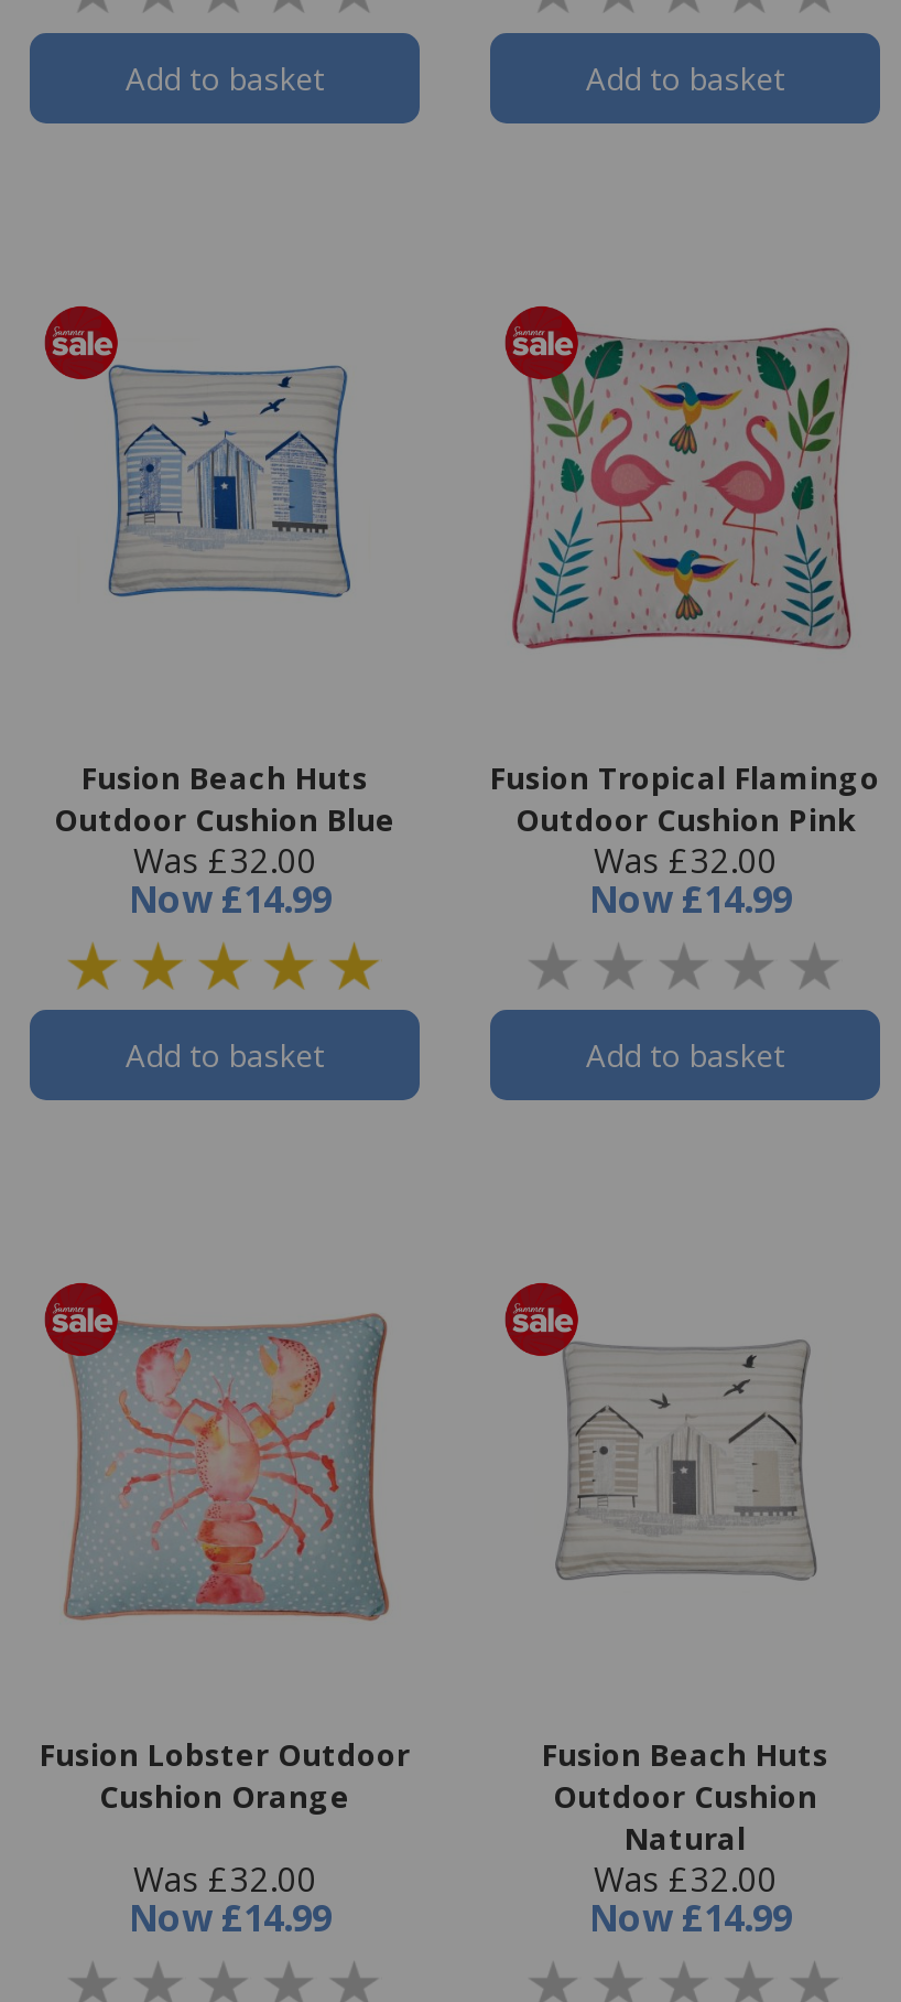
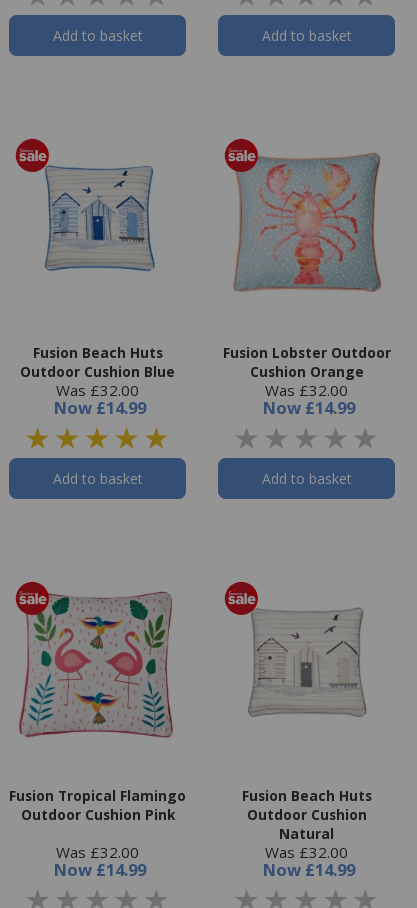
moved down: [image]

moved down: Fusion Tropical Flamingo | Outdoor Cushion Pink

moved up: [image]

moved up: Fusion Lobster Outdoor | Cushion Orange
